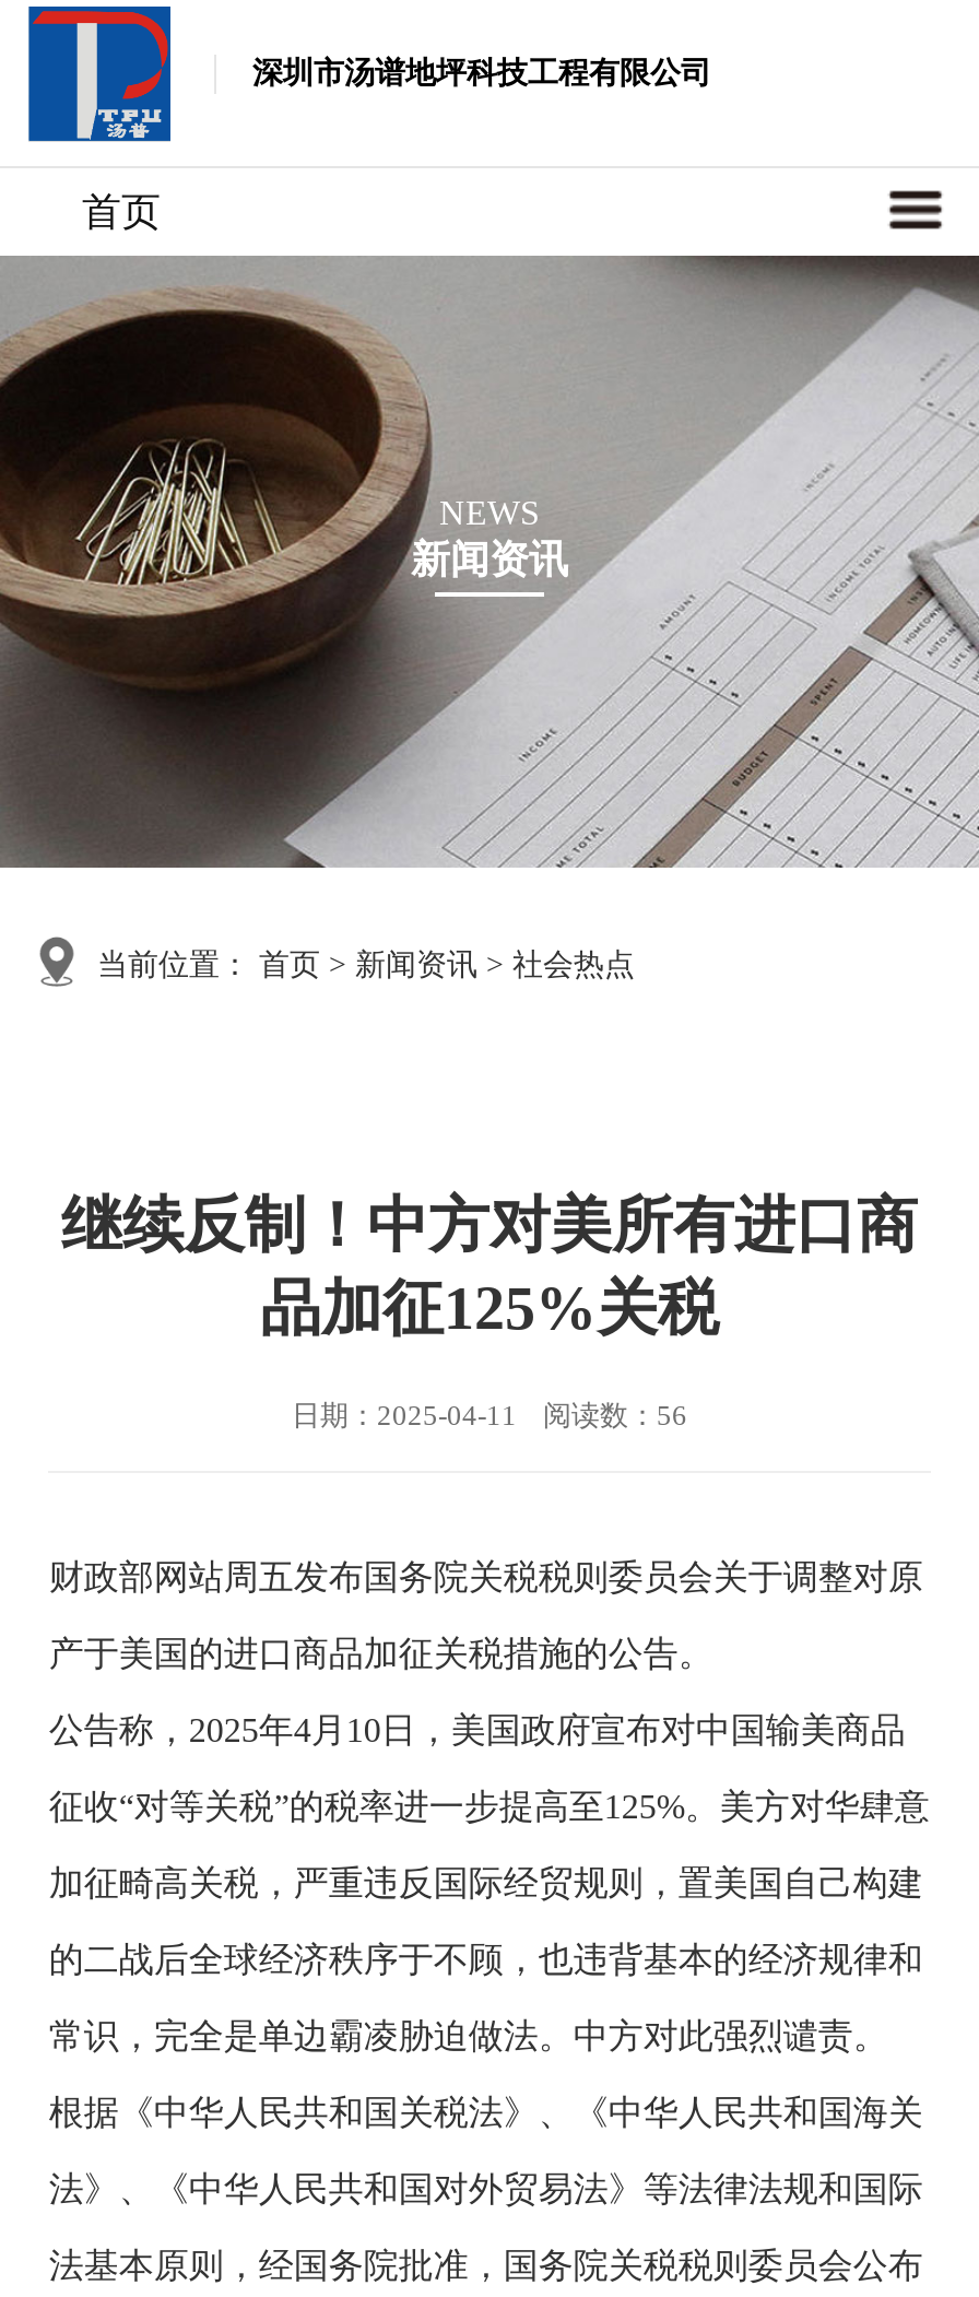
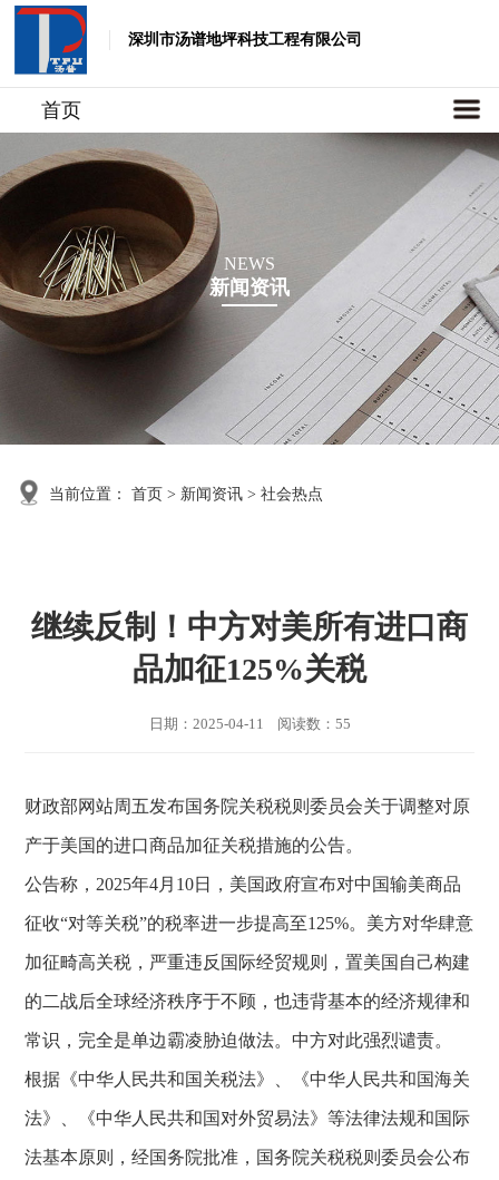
- 日期：2025-04-11 阅读数：56
+ 日期：2025-04-11 阅读数：55
